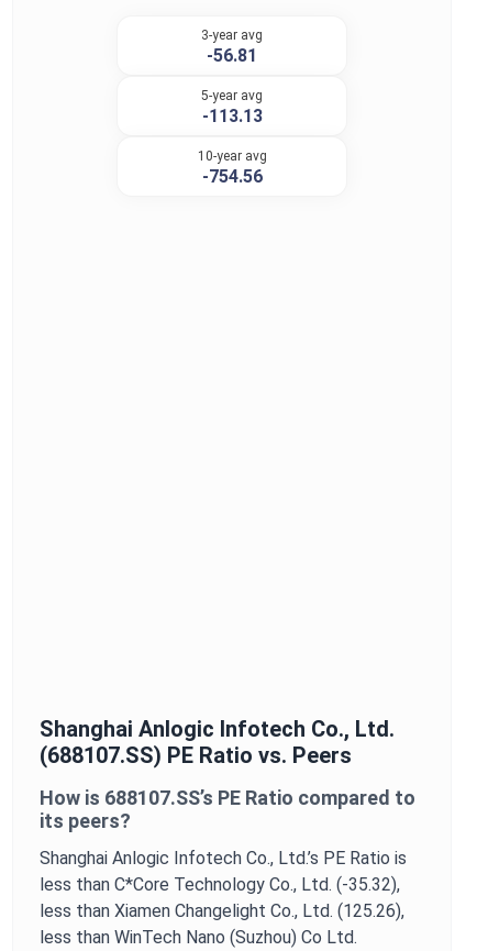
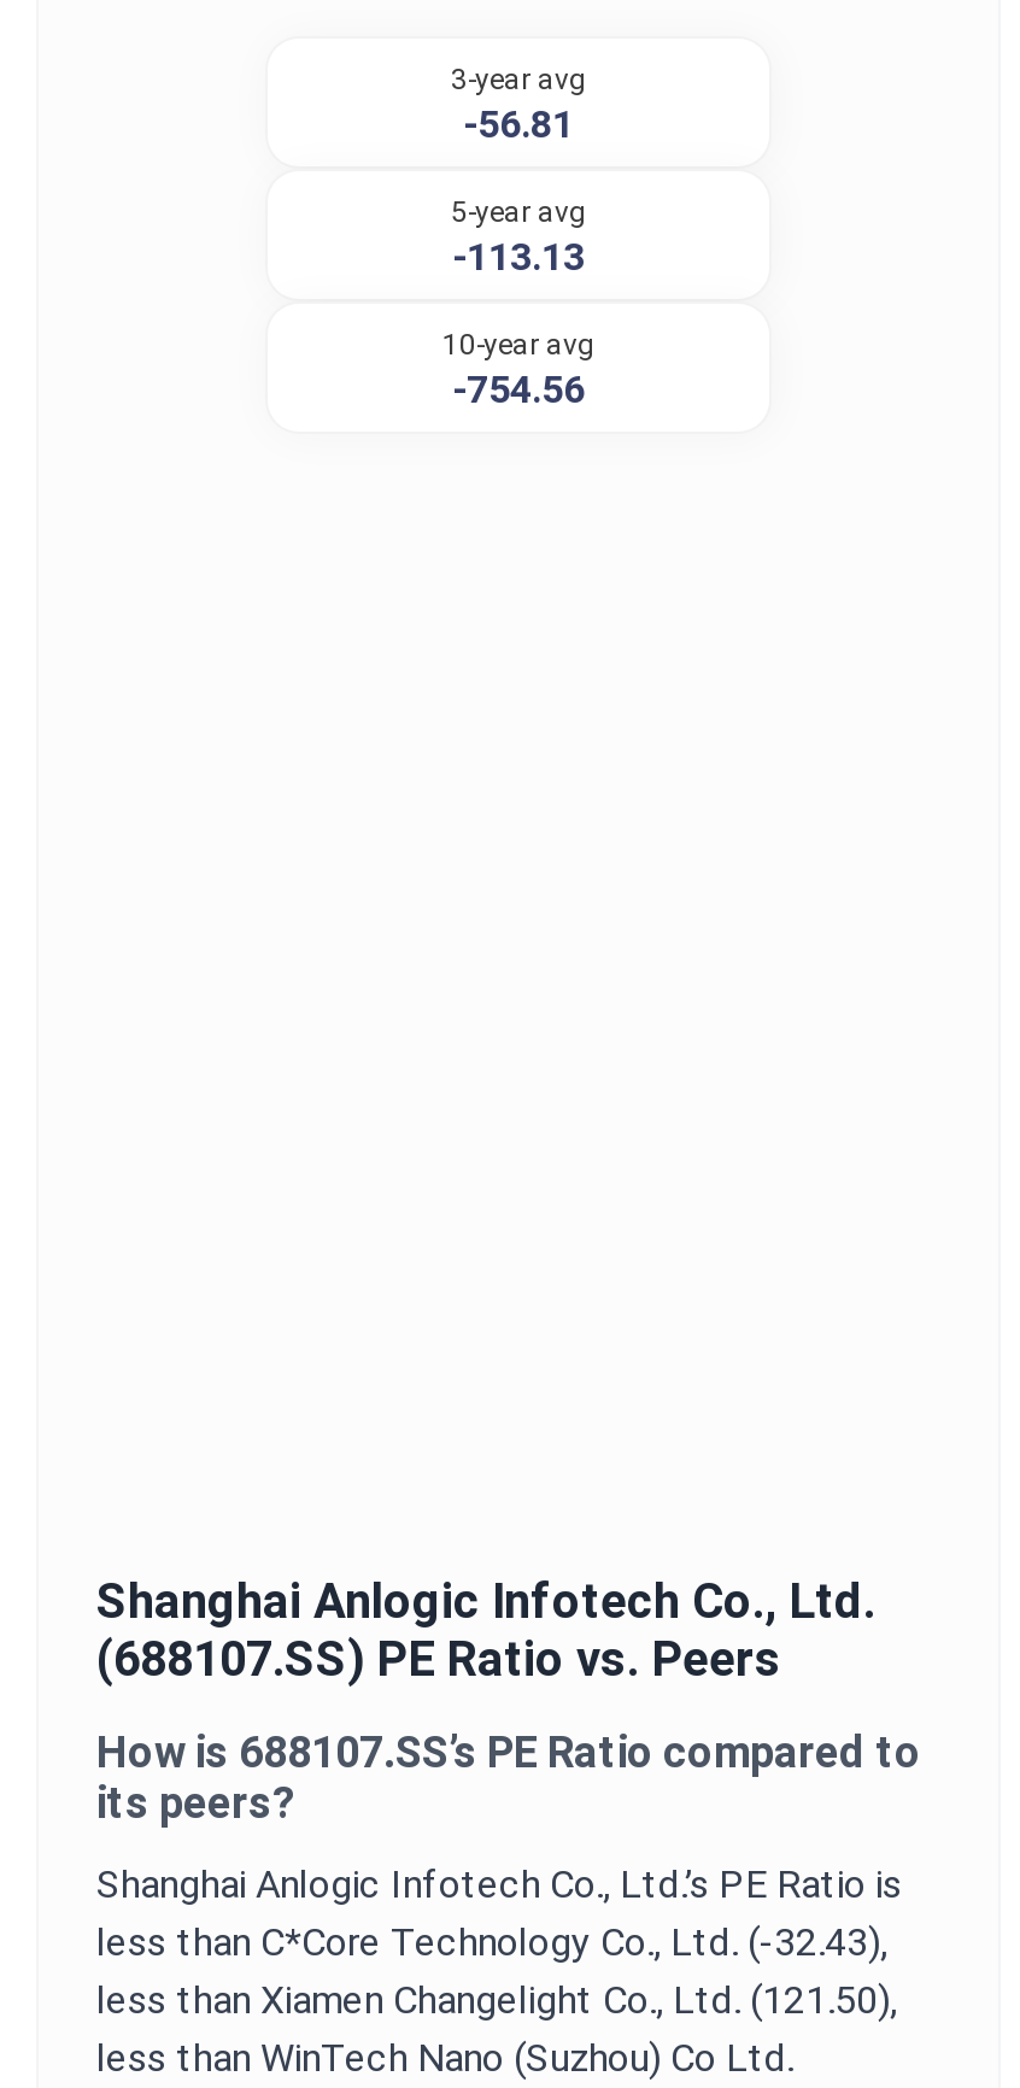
- less than C*Core Technology Co., Ltd. (-35.32),
+ less than C*Core Technology Co., Ltd. (-32.43),

- less than Xiamen Changelight Co., Ltd. (125.26),
+ less than Xiamen Changelight Co., Ltd. (121.50),
